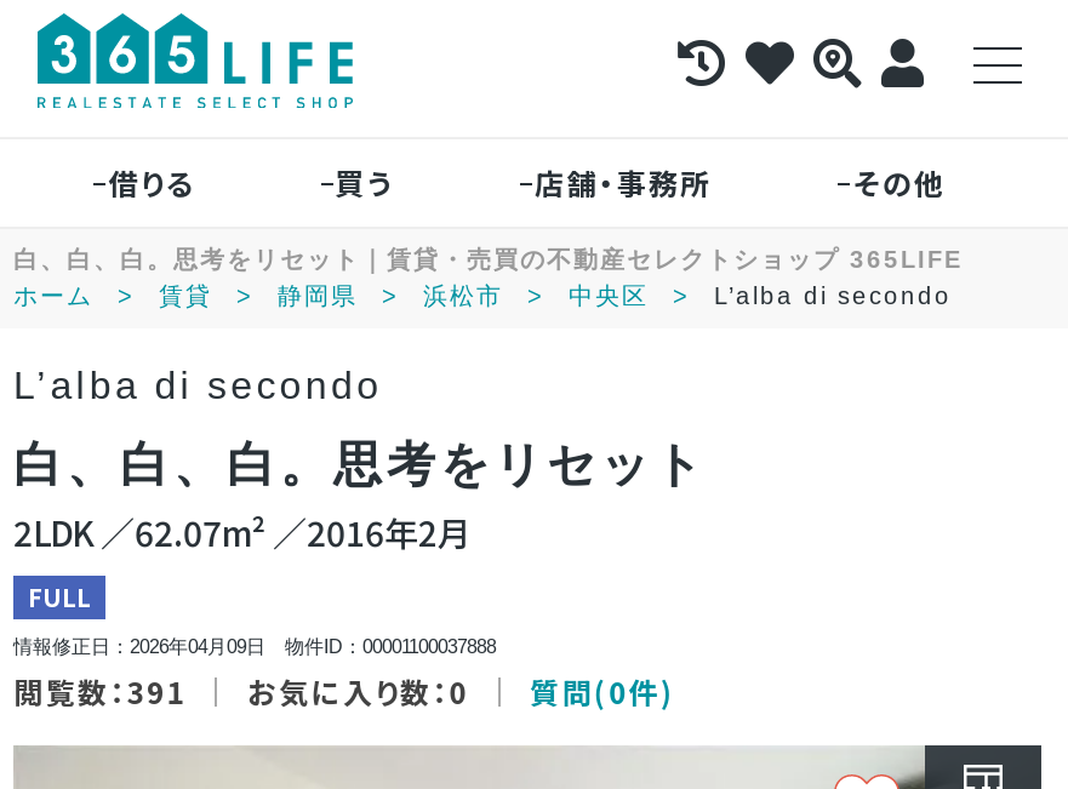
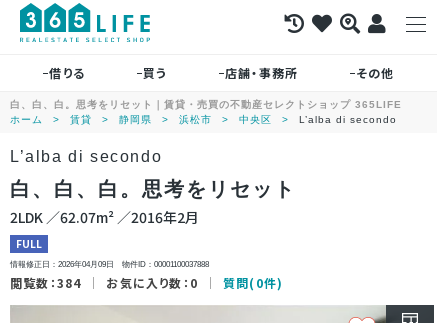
- 閲覧数：391 お気に入り数：0 質問(0件)
+ 閲覧数：384 お気に入り数：0 質問(0件)
